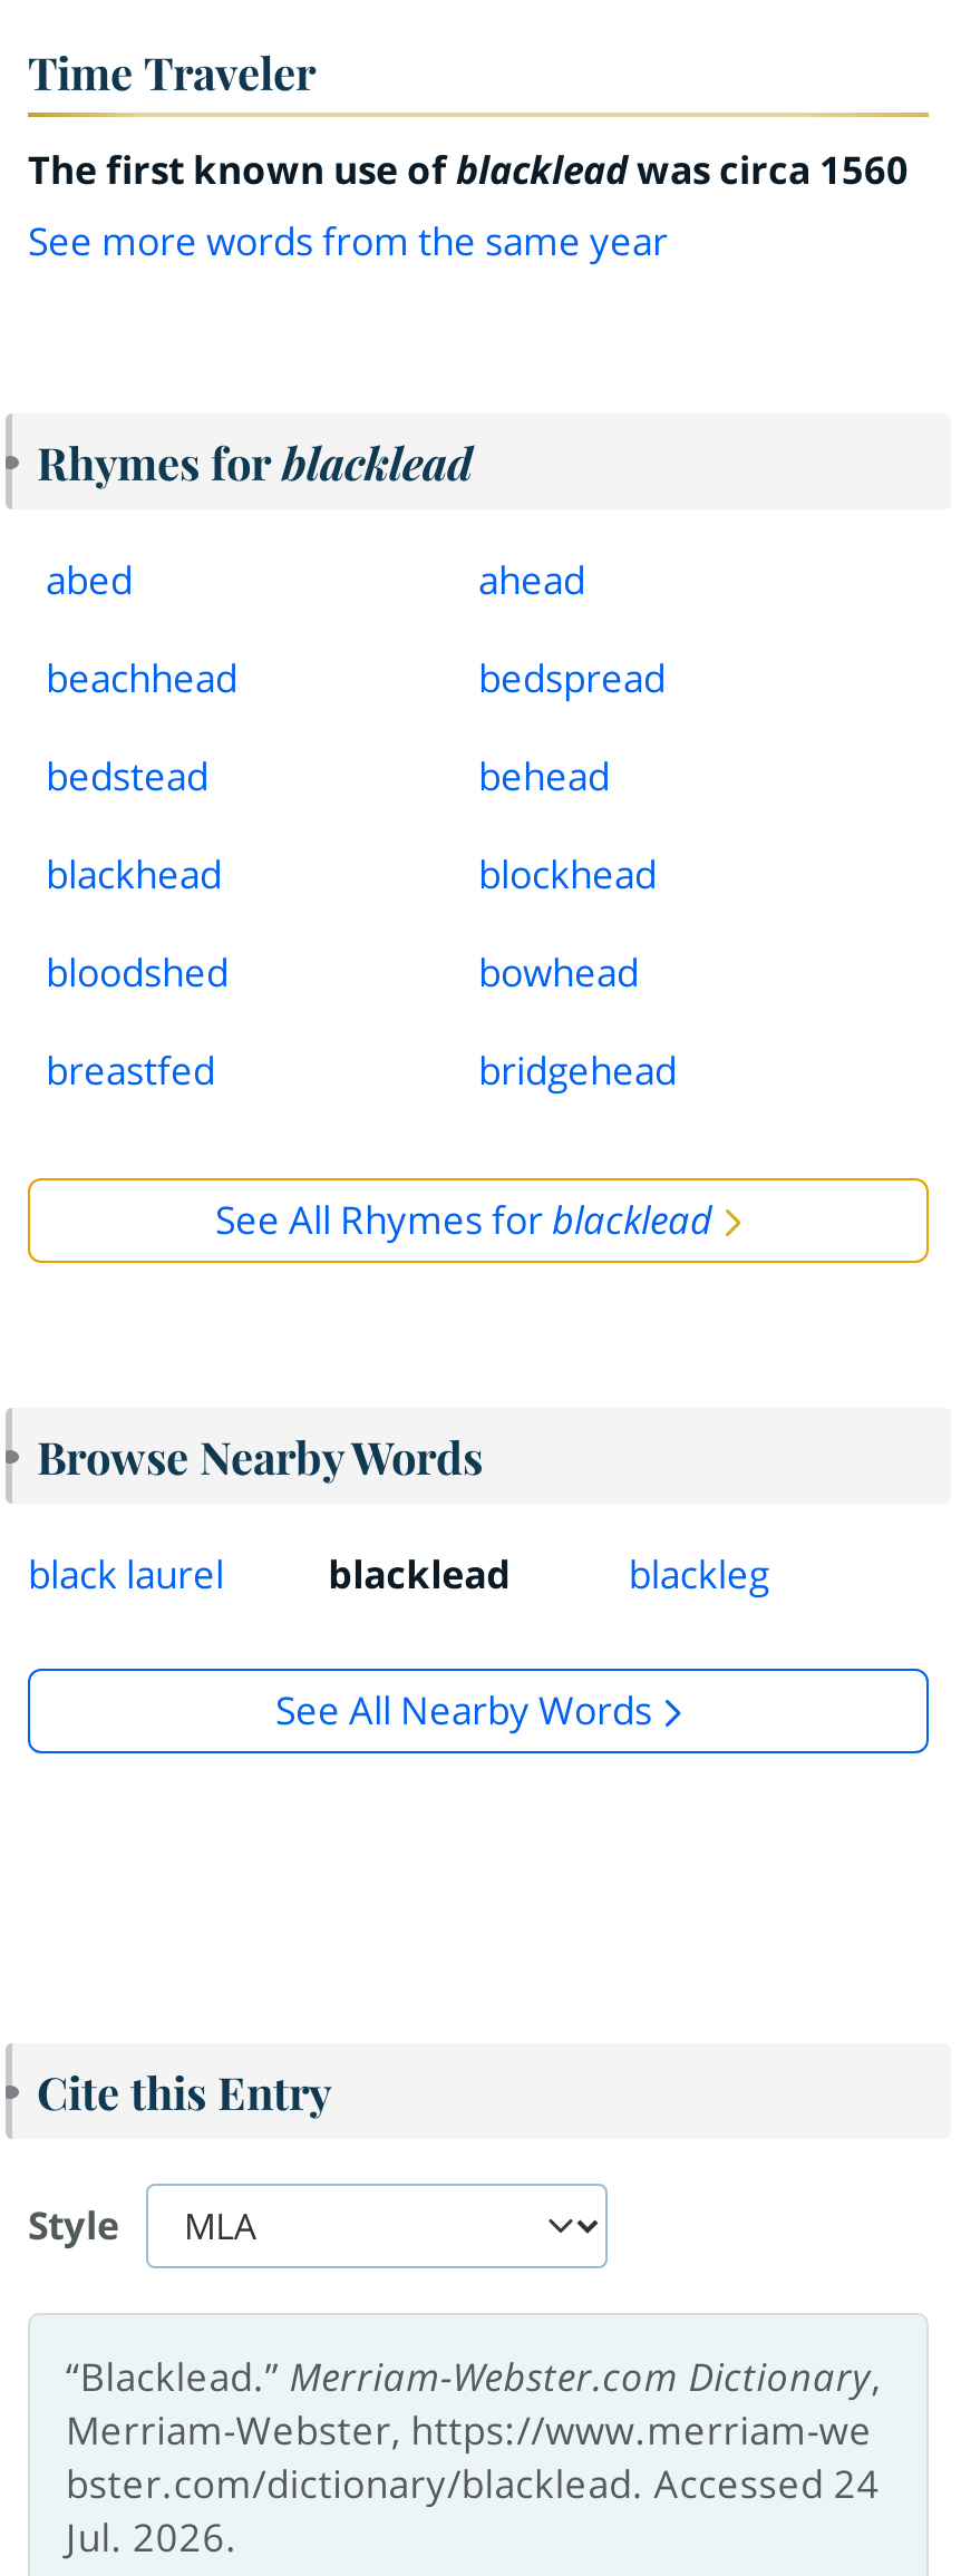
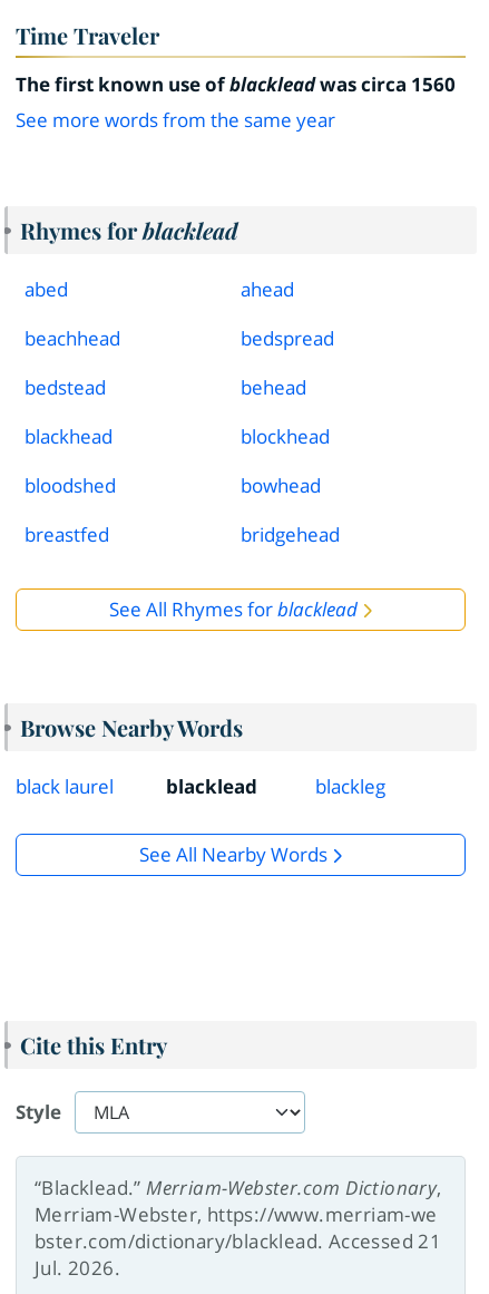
- bster.com/dictionary/blacklead. Accessed 24
+ bster.com/dictionary/blacklead. Accessed 21
